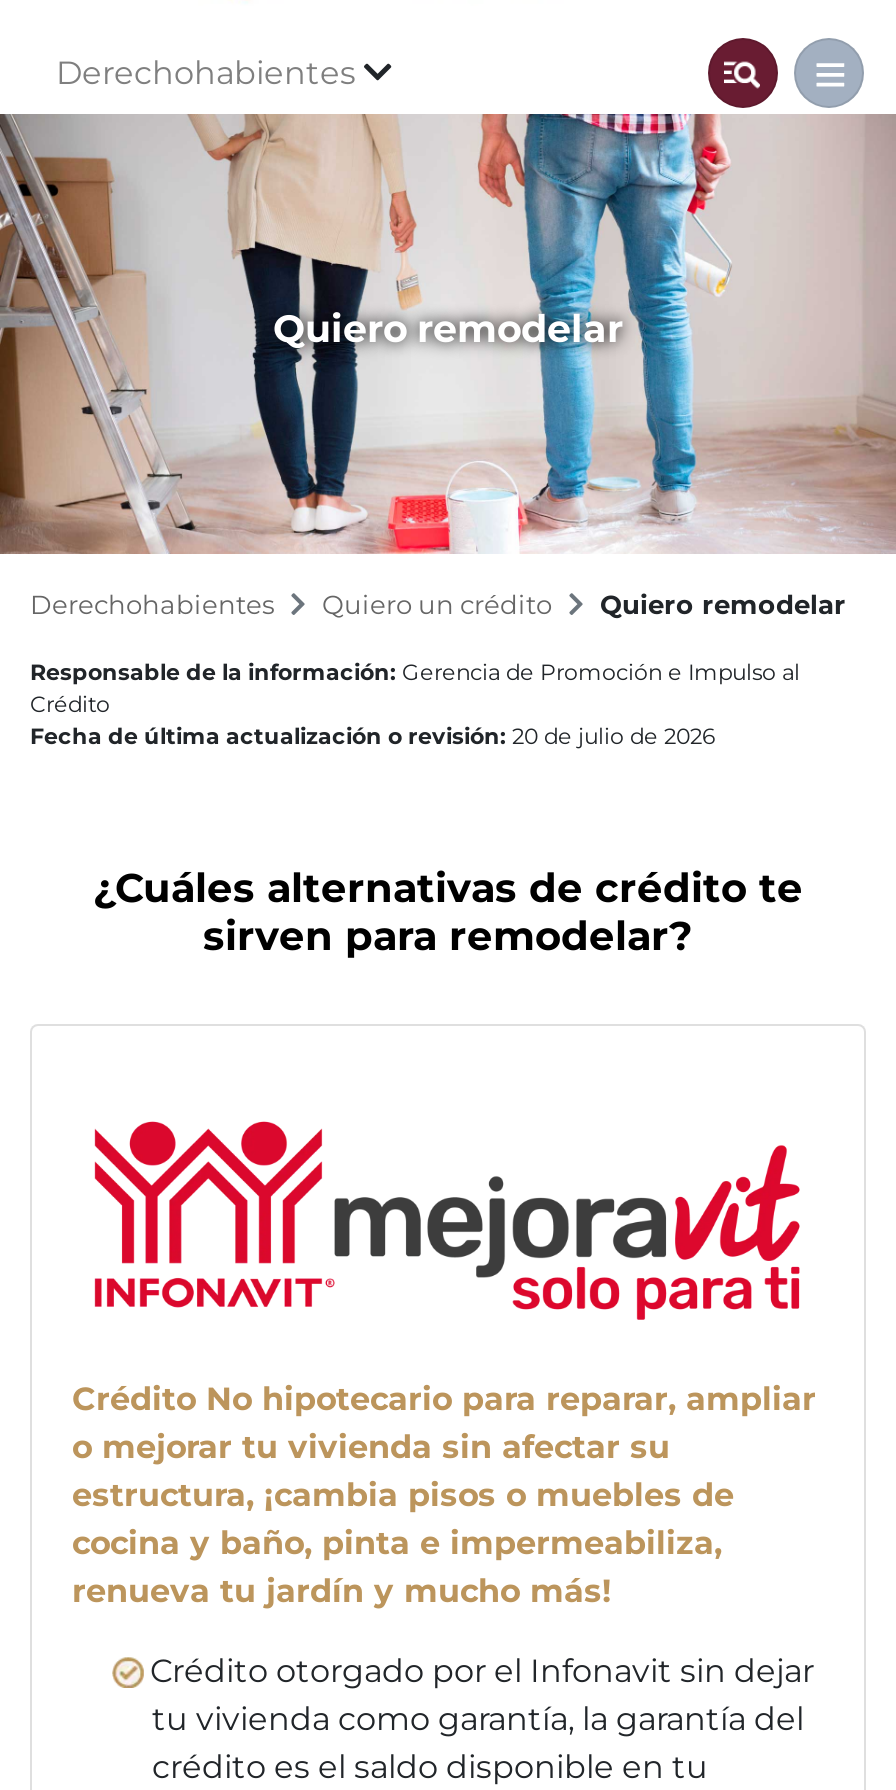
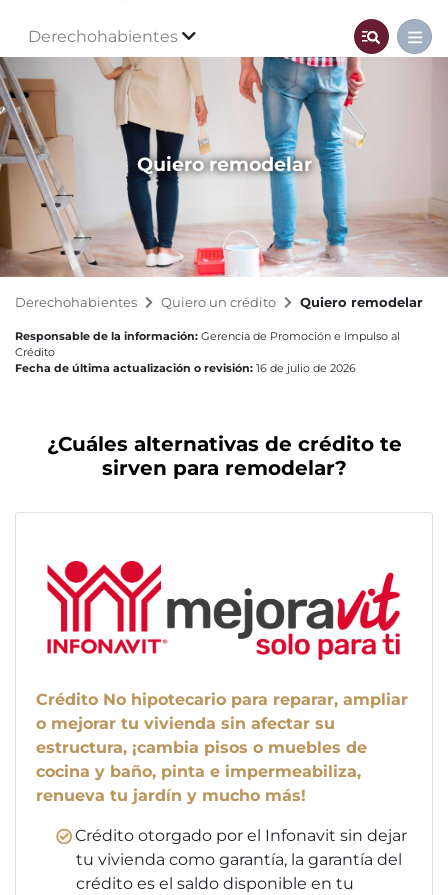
- Fecha de última actualización o revisión: 20 de julio de 2026
+ Fecha de última actualización o revisión: 16 de julio de 2026
